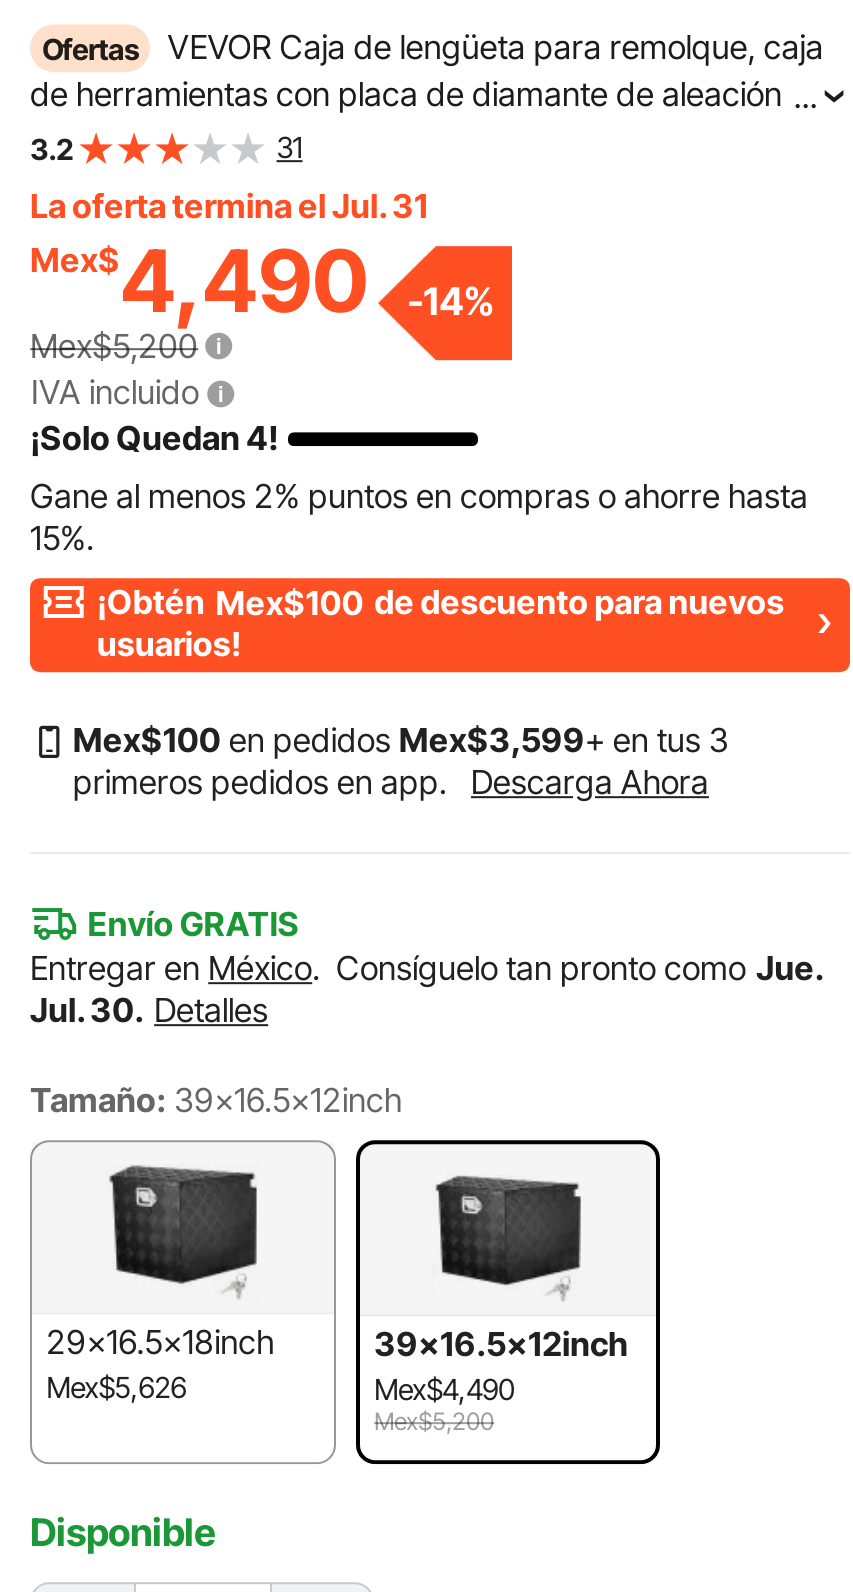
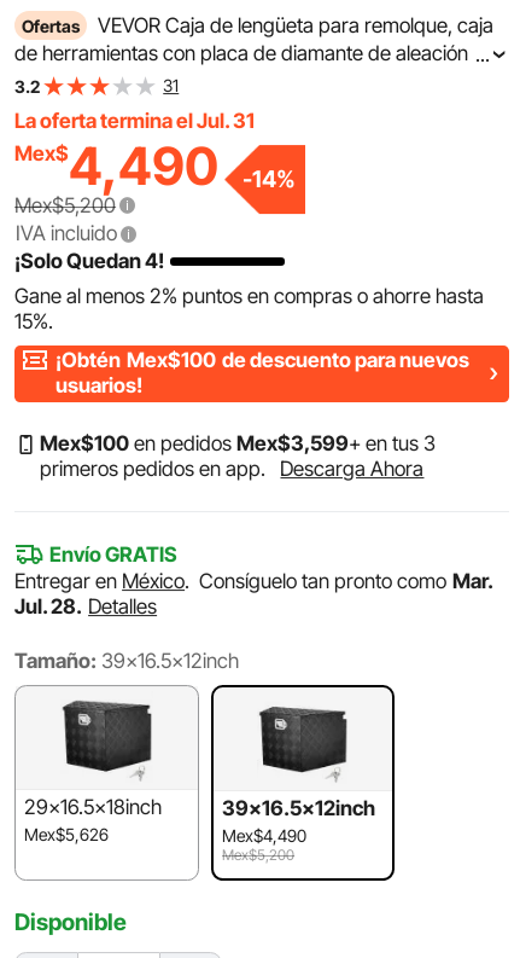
- Entregar en México. Consíguelo tan pronto como Jue.
+ Entregar en México. Consíguelo tan pronto como Mar.

- Jul. 30. Detalles
+ Jul. 28. Detalles
